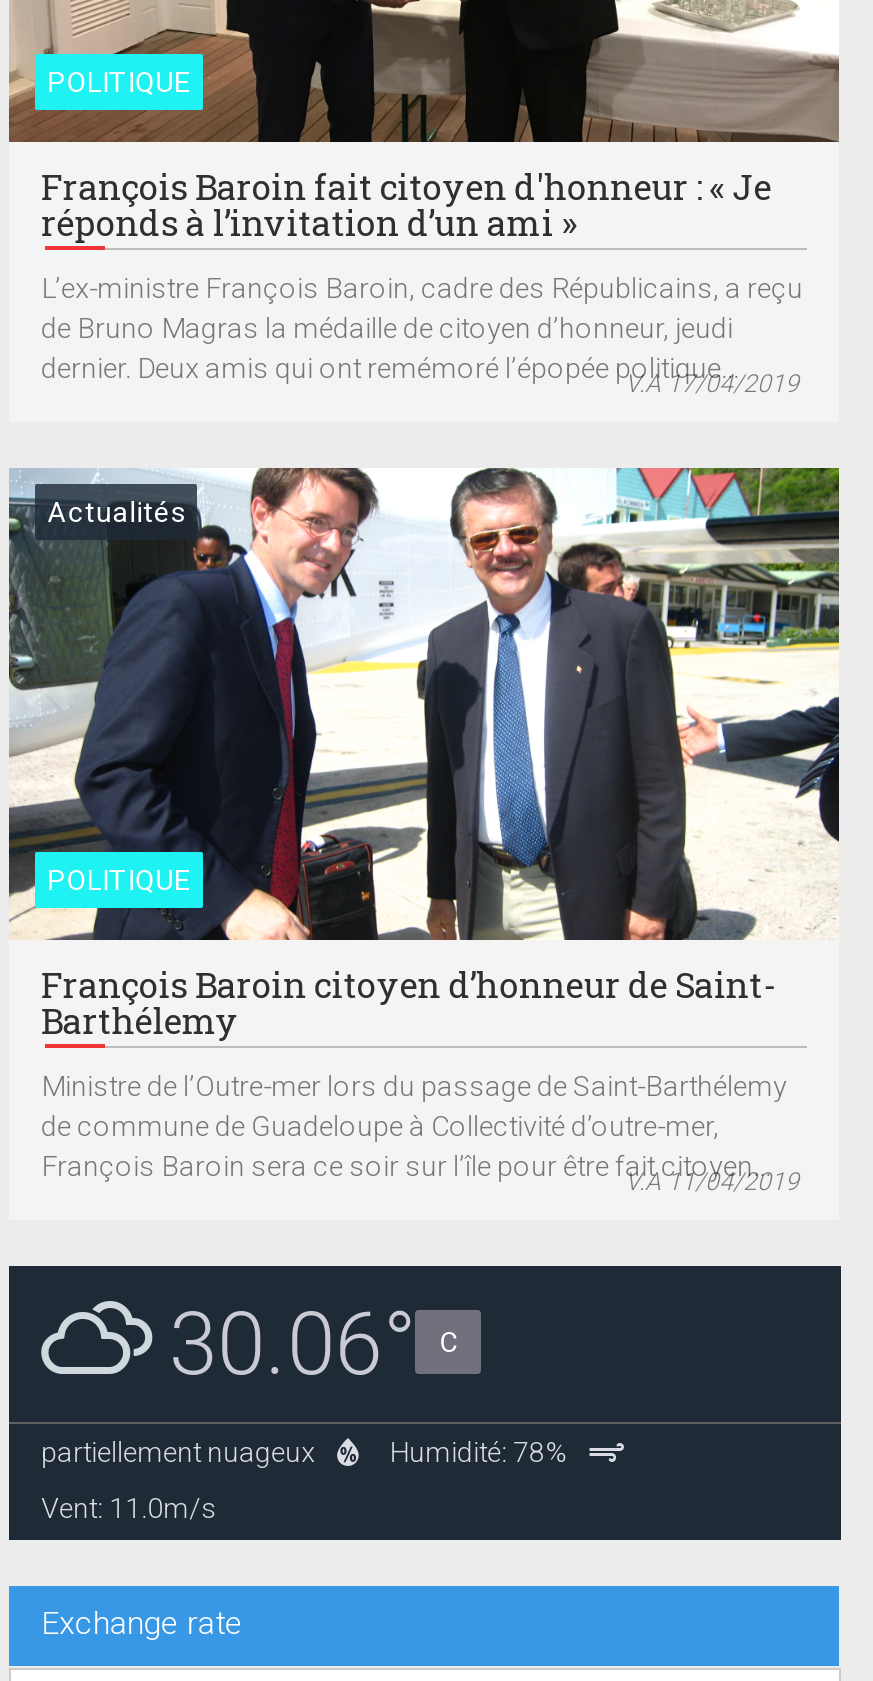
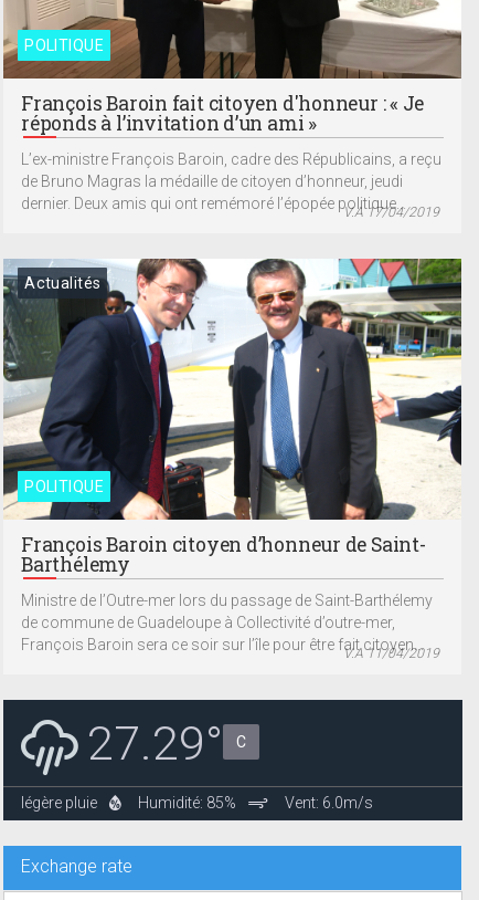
- [image]
- 30.06° C
+ [image]
+ 27.29° C

- partiellement nuageux
- Humidité: 78%
- Vent: 11.0m/s
+ légère pluie
+ Humidité: 85%
+ Vent: 6.0m/s
